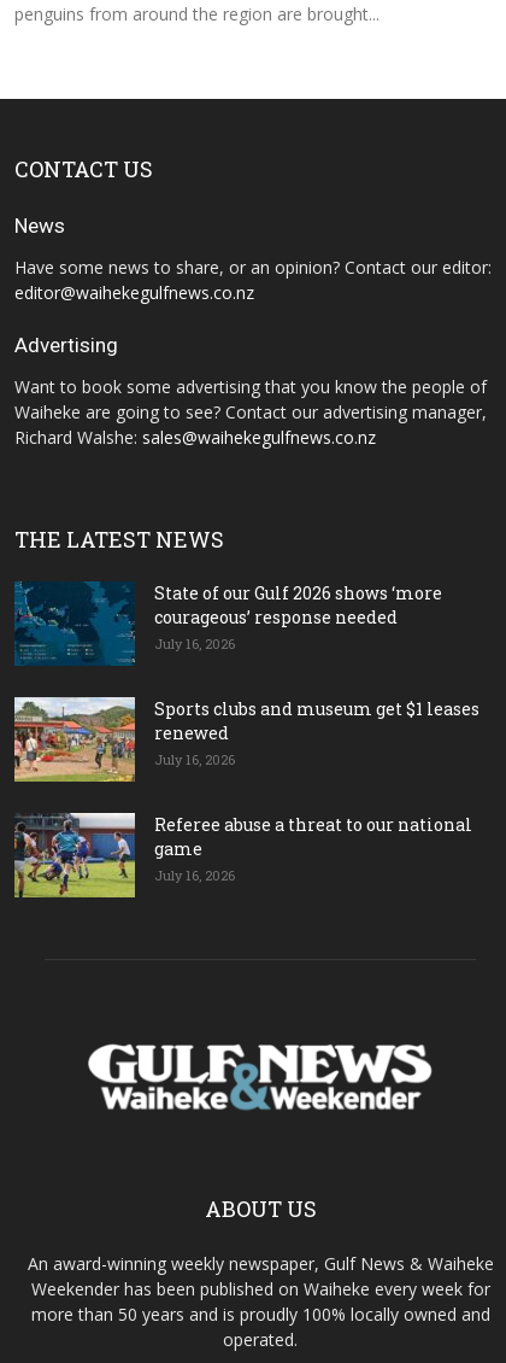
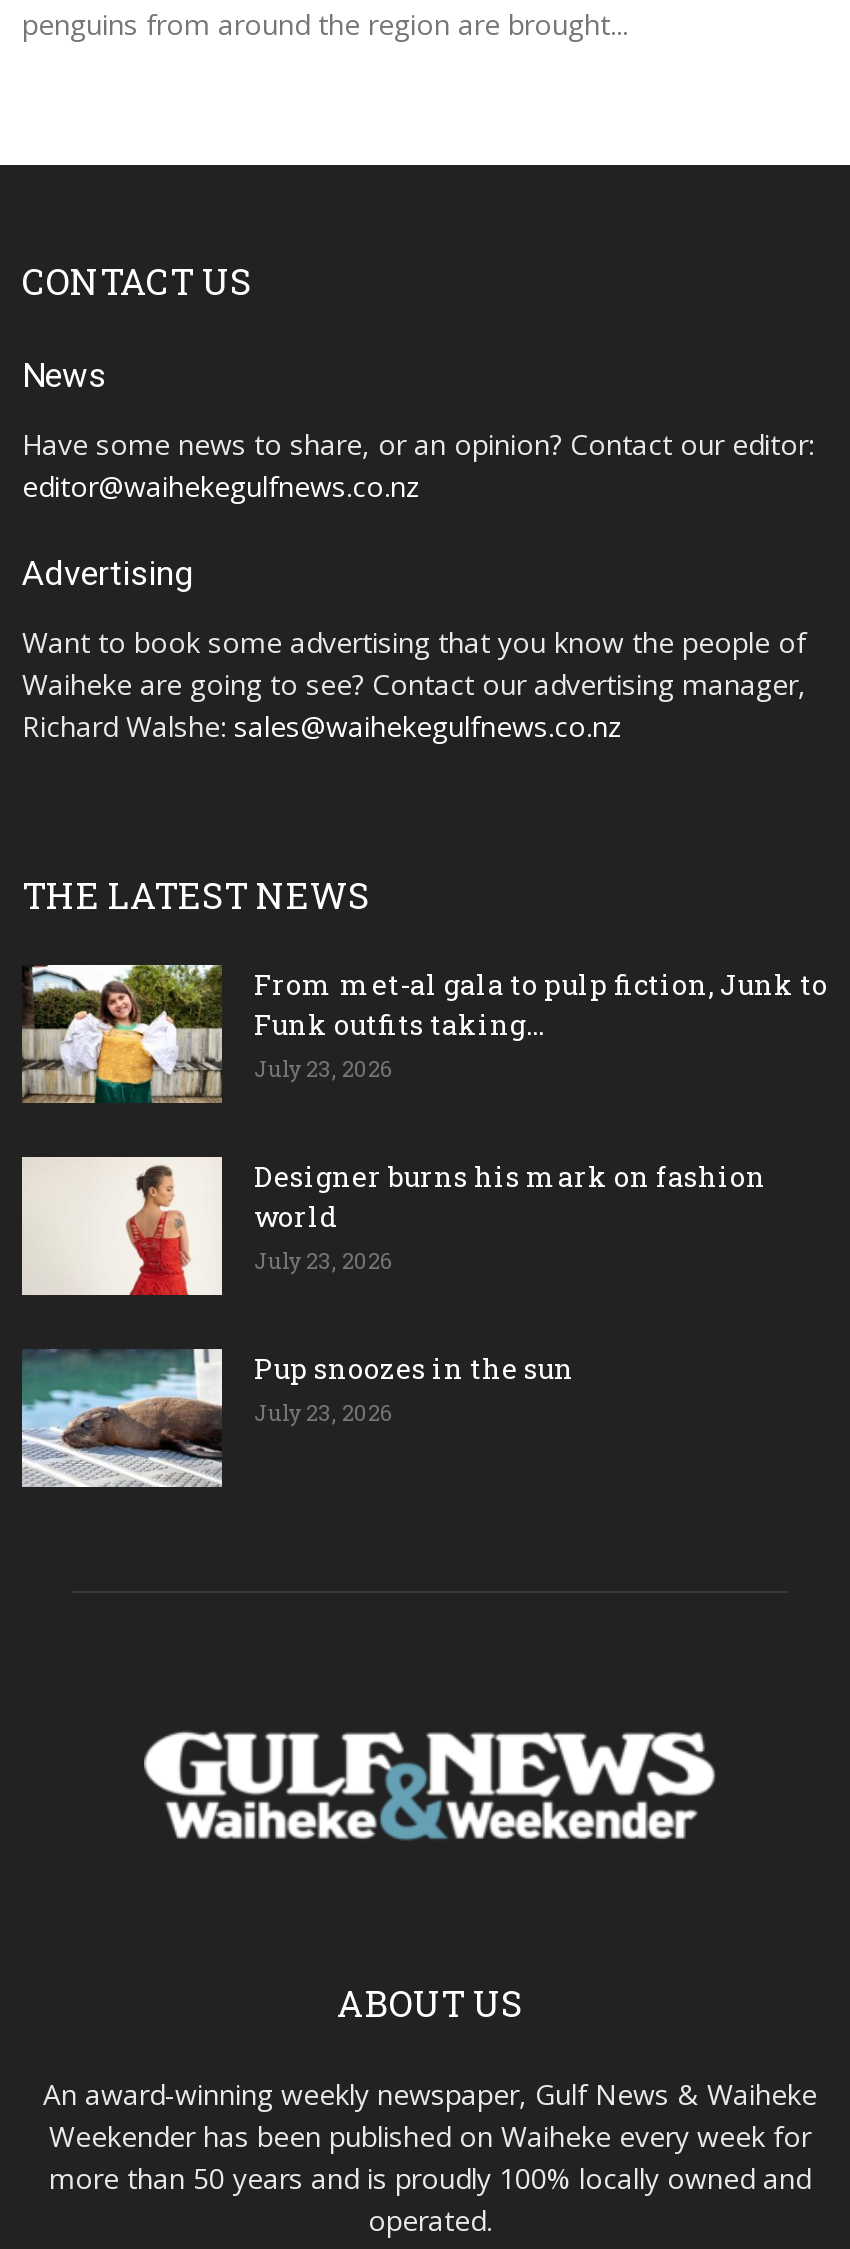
- [image]
- State of our Gulf 2026 shows ‘more
- courageous’ response needed
- July 16, 2026
+ [image]
+ From met-al gala to pulp fiction, Junk to
+ Funk outfits taking...
+ July 23, 2026

- [image]
- Sports clubs and museum get $1 leases
- renewed
- July 16, 2026
+ [image]
+ Designer burns his mark on fashion
+ world
+ July 23, 2026

- [image]
- Referee abuse a threat to our national
- game
- July 16, 2026
+ [image]
+ Pup snoozes in the sun
+ July 23, 2026
